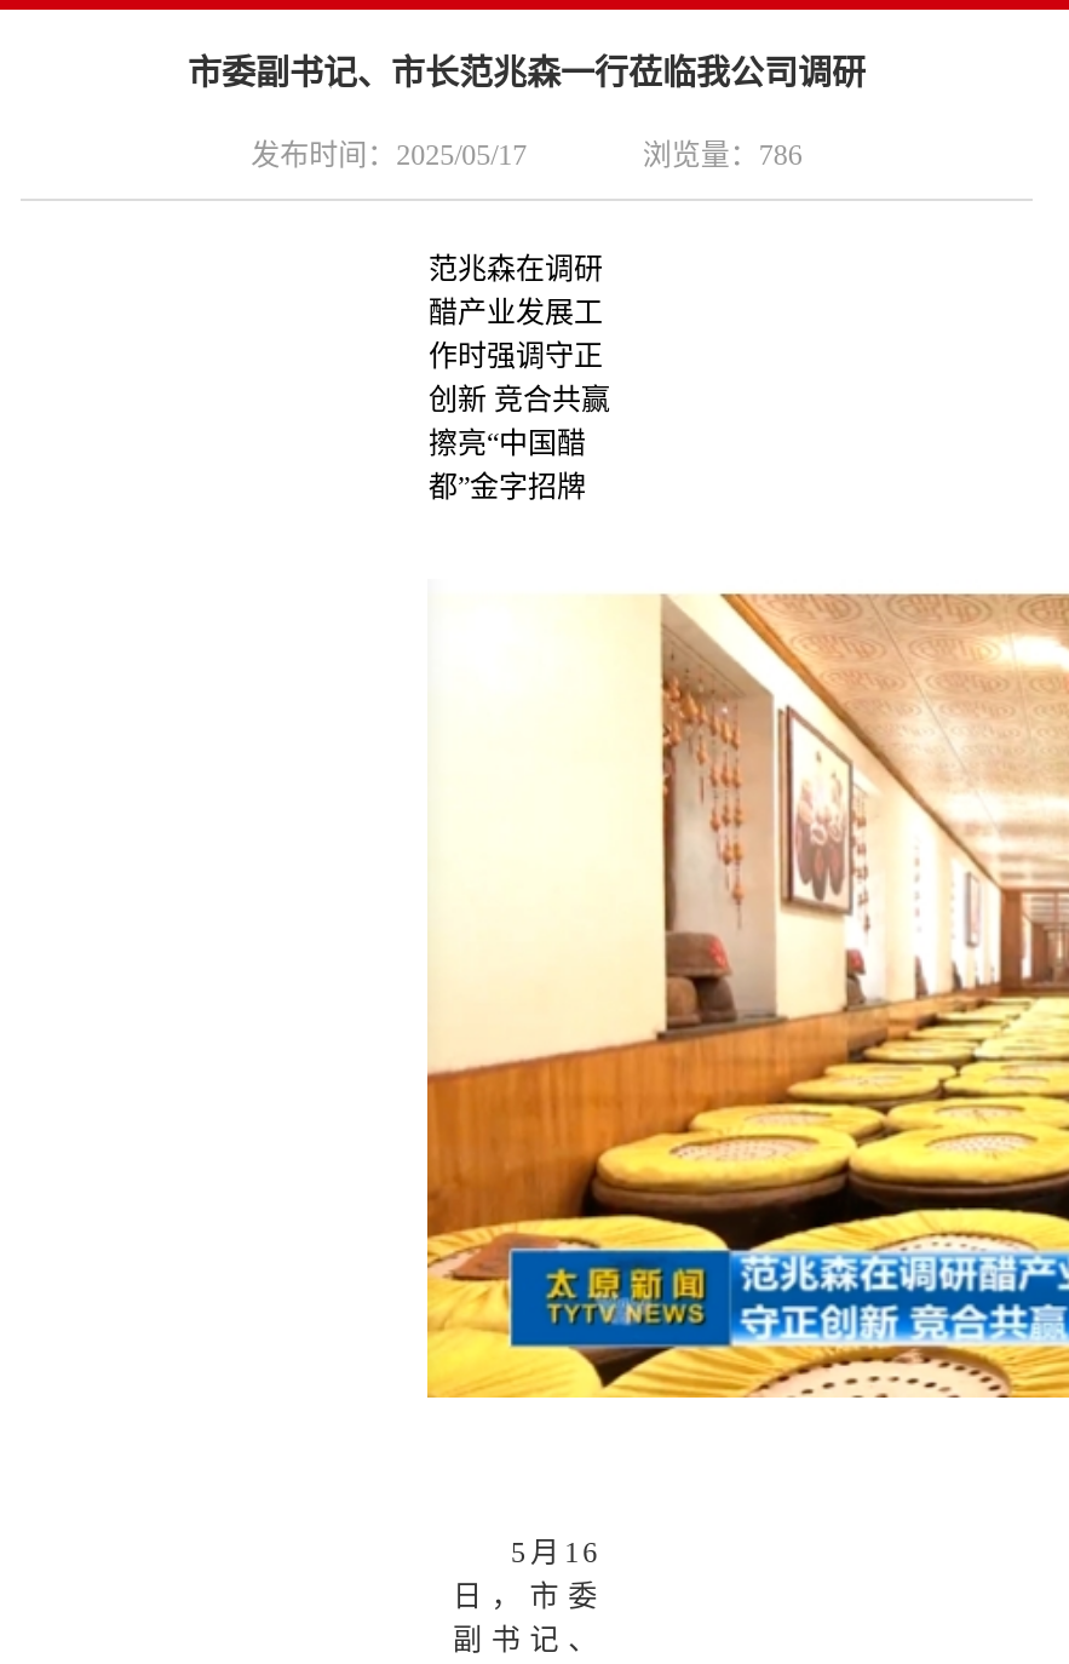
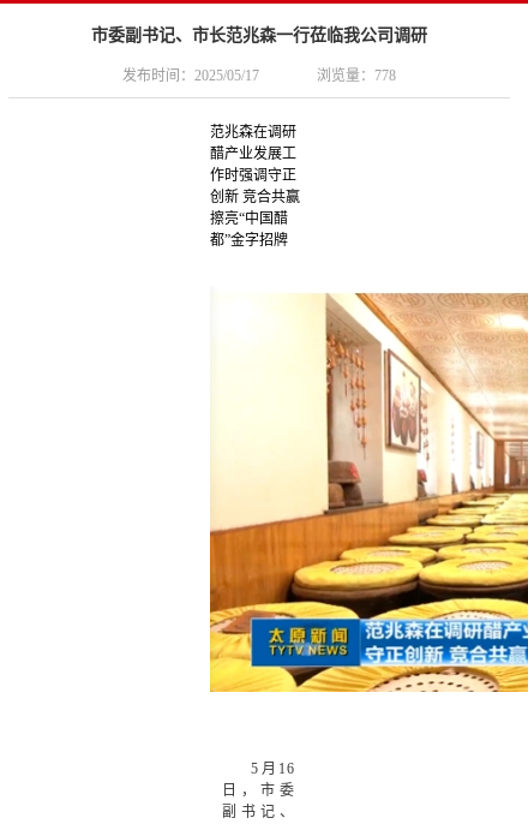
- 浏览量：786
+ 浏览量：778
